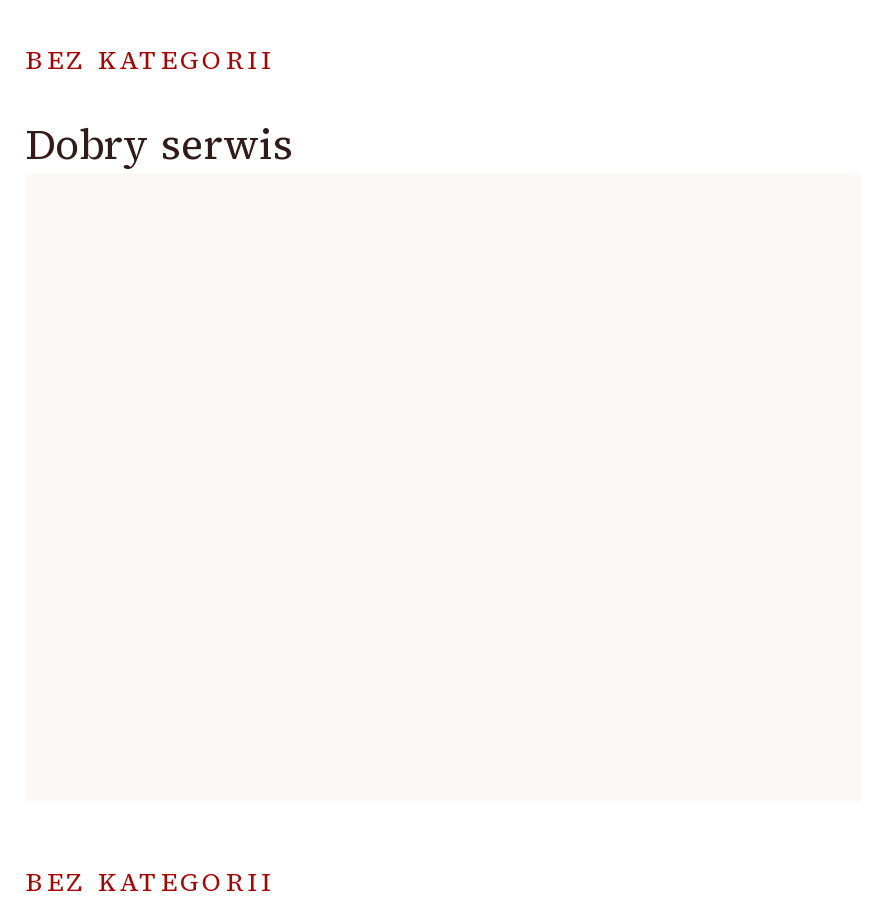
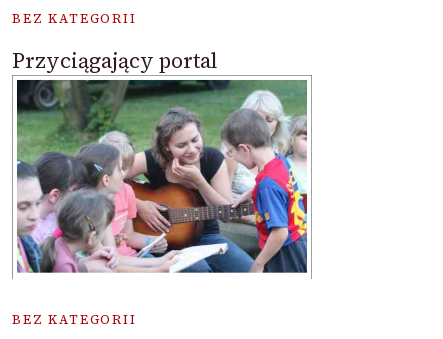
+ [image]

- Dobry serwis
+ Przyciągający portal
